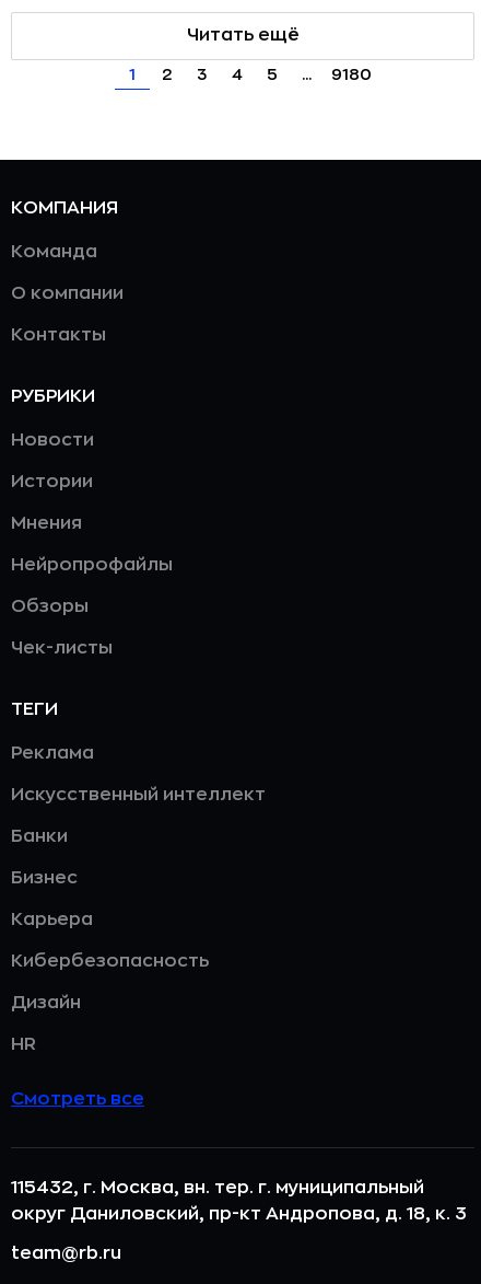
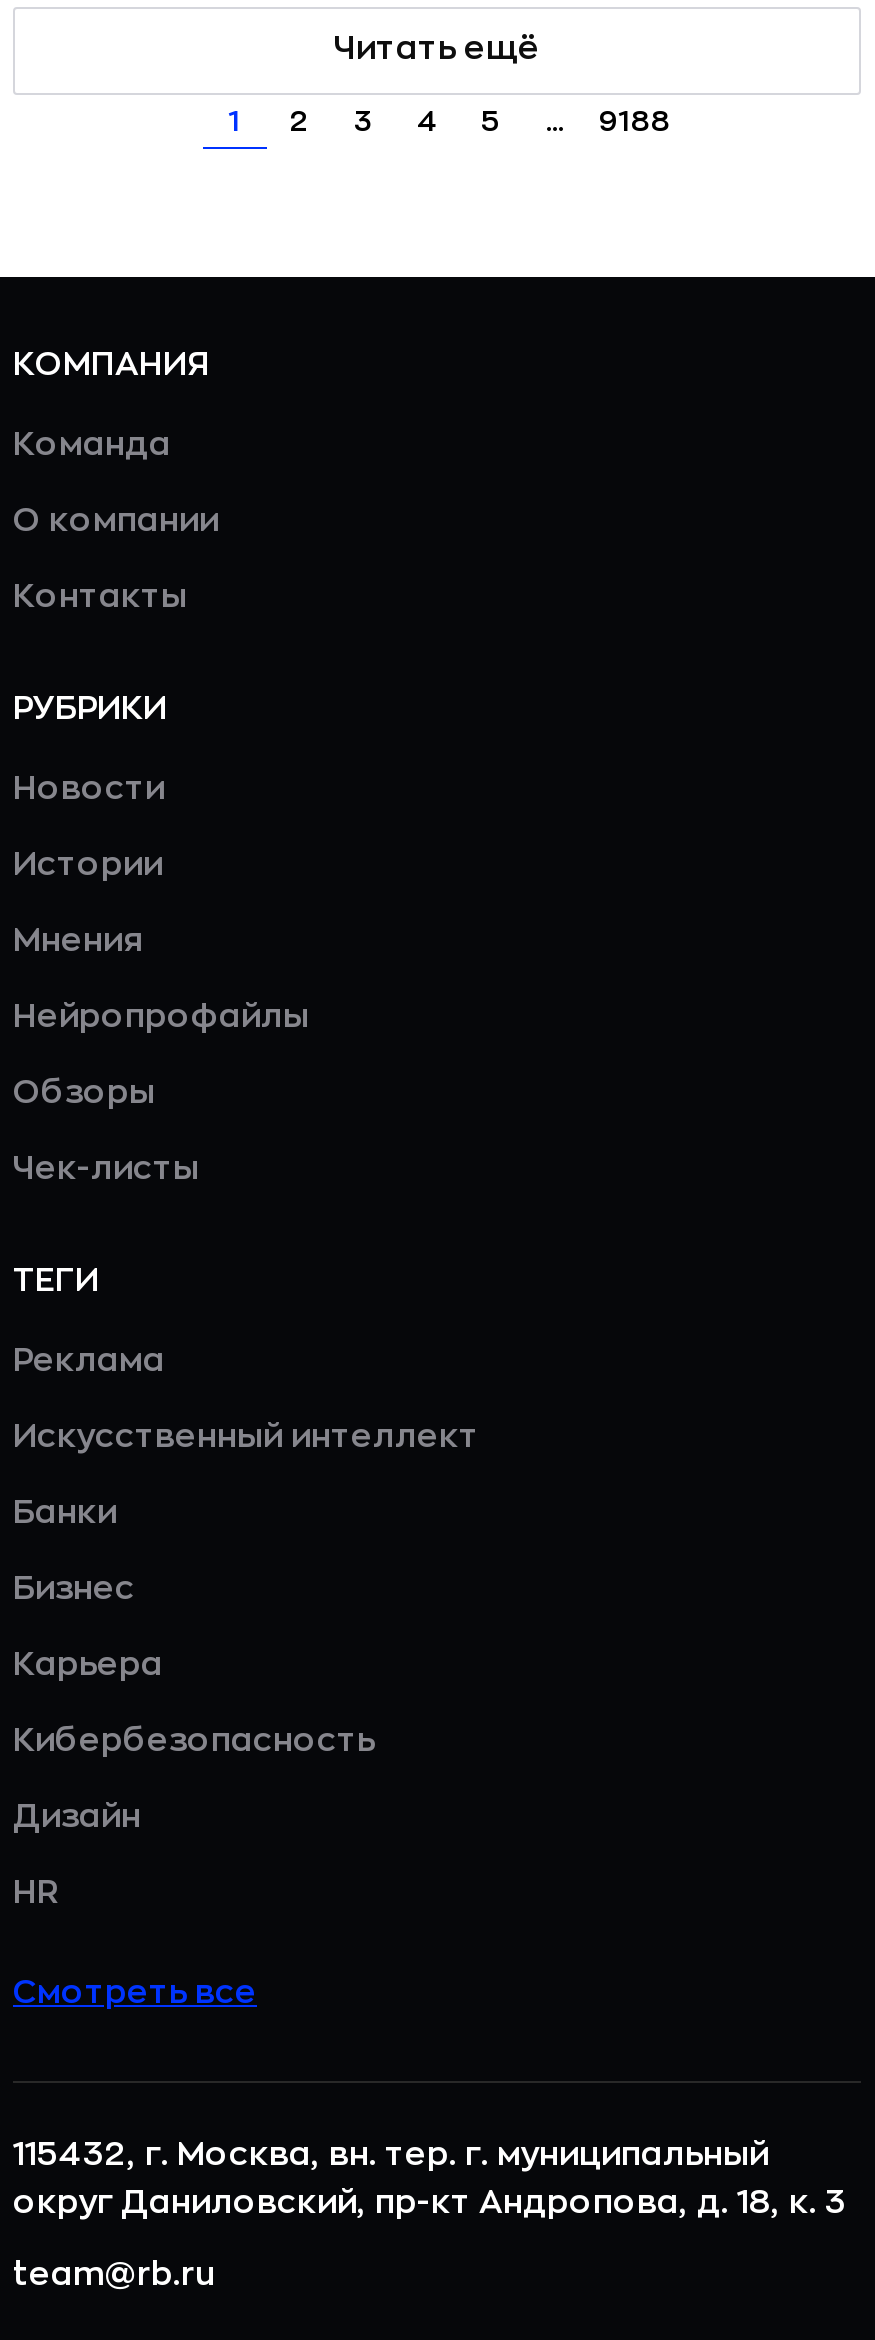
- 9180
+ 9188
